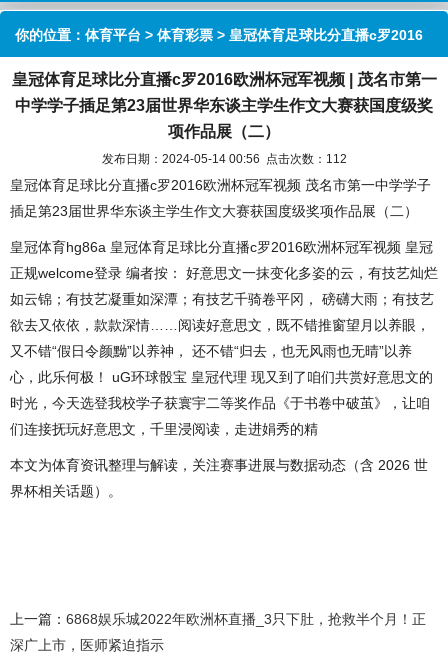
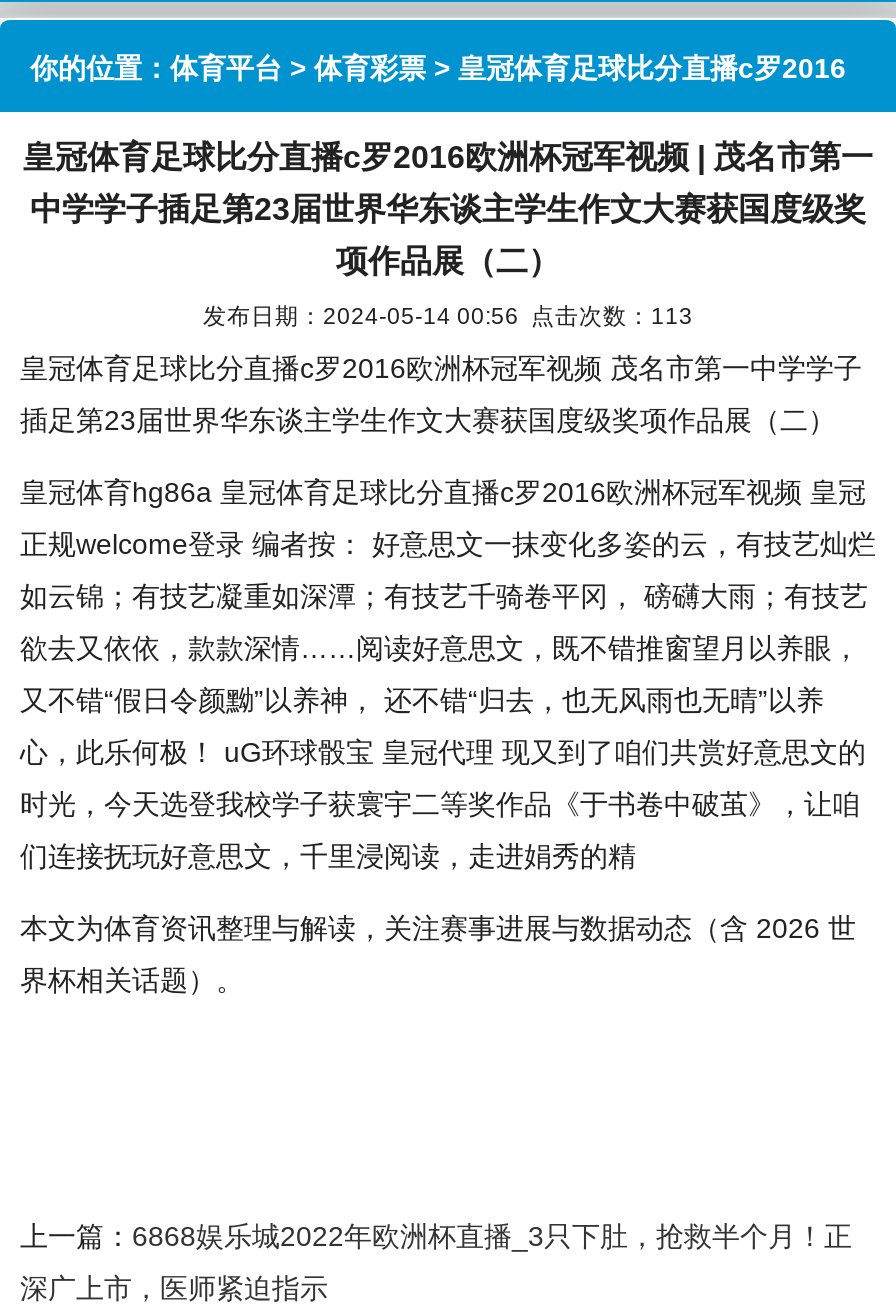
- 发布日期：2024-05-14 00:56 点击次数：112
+ 发布日期：2024-05-14 00:56 点击次数：113
